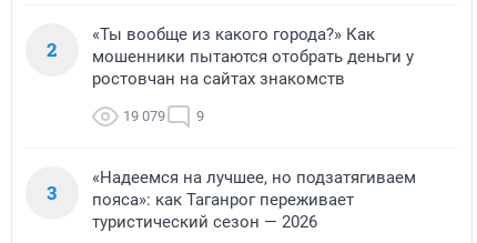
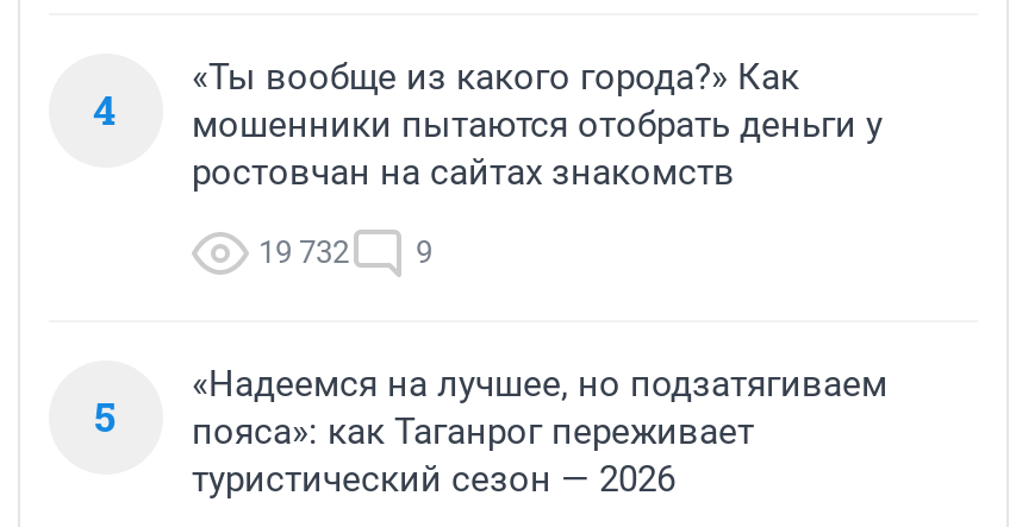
- 2 мошенники пытаются отобрать деньги у
+ 4 мошенники пытаются отобрать деньги у

- 19 079 9
+ 19 732 9

- 3 пояса»: как Таганрог переживает
+ 5 пояса»: как Таганрог переживает
